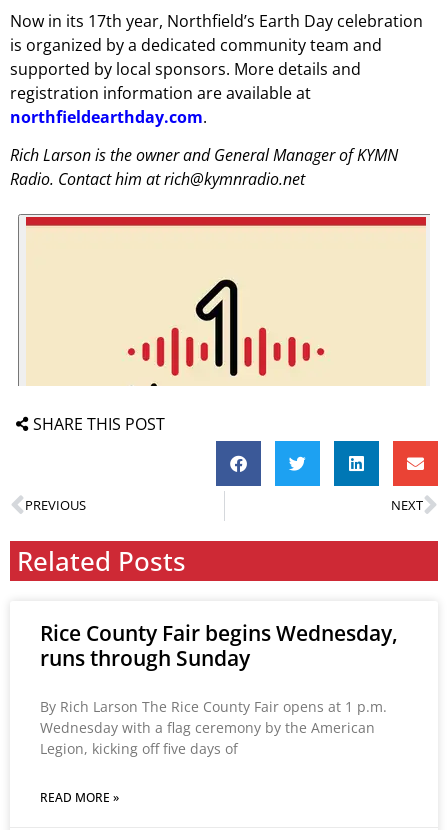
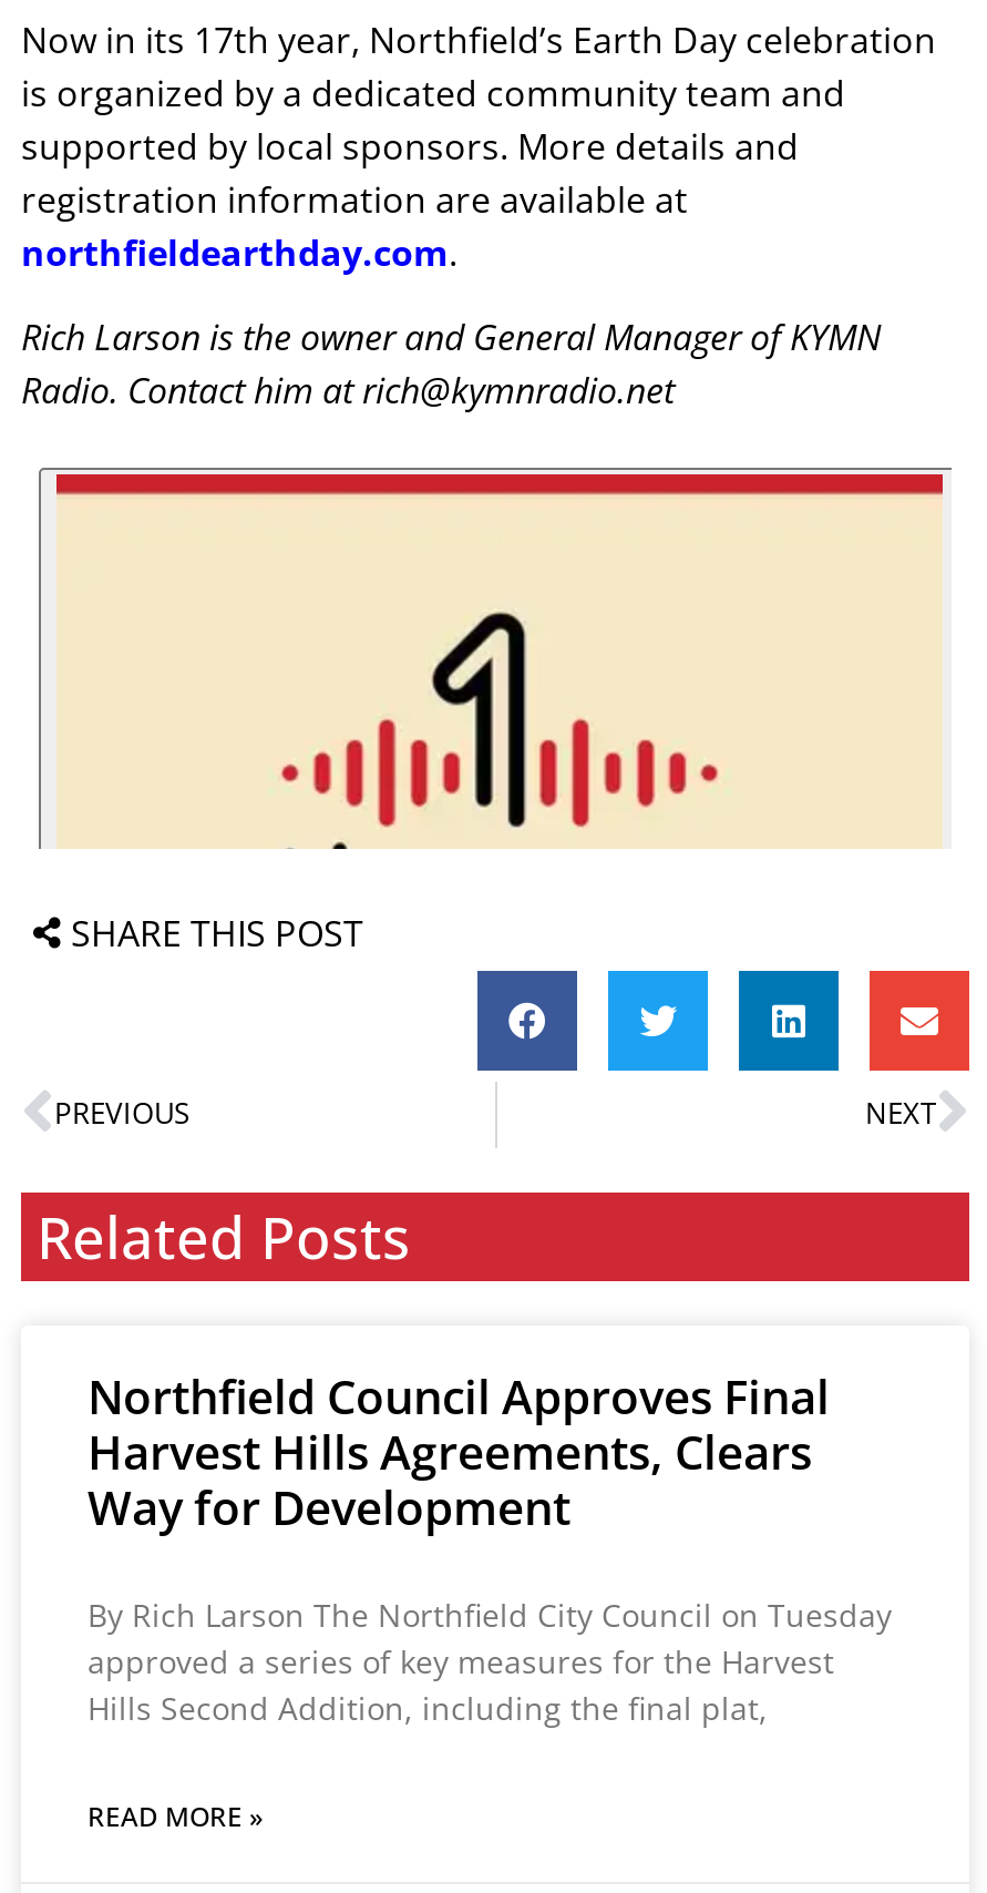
- Rice County Fair begins Wednesday,
- runs through Sunday
+ Northfield Council Approves Final
+ Harvest Hills Agreements, Clears
+ Way for Development

- By Rich Larson The Rice County Fair opens at 1 p.m.
- Wednesday with a flag ceremony by the American
- Legion, kicking off five days of
+ By Rich Larson The Northfield City Council on Tuesday
+ approved a series of key measures for the Harvest
+ Hills Second Addition, including the final plat,
